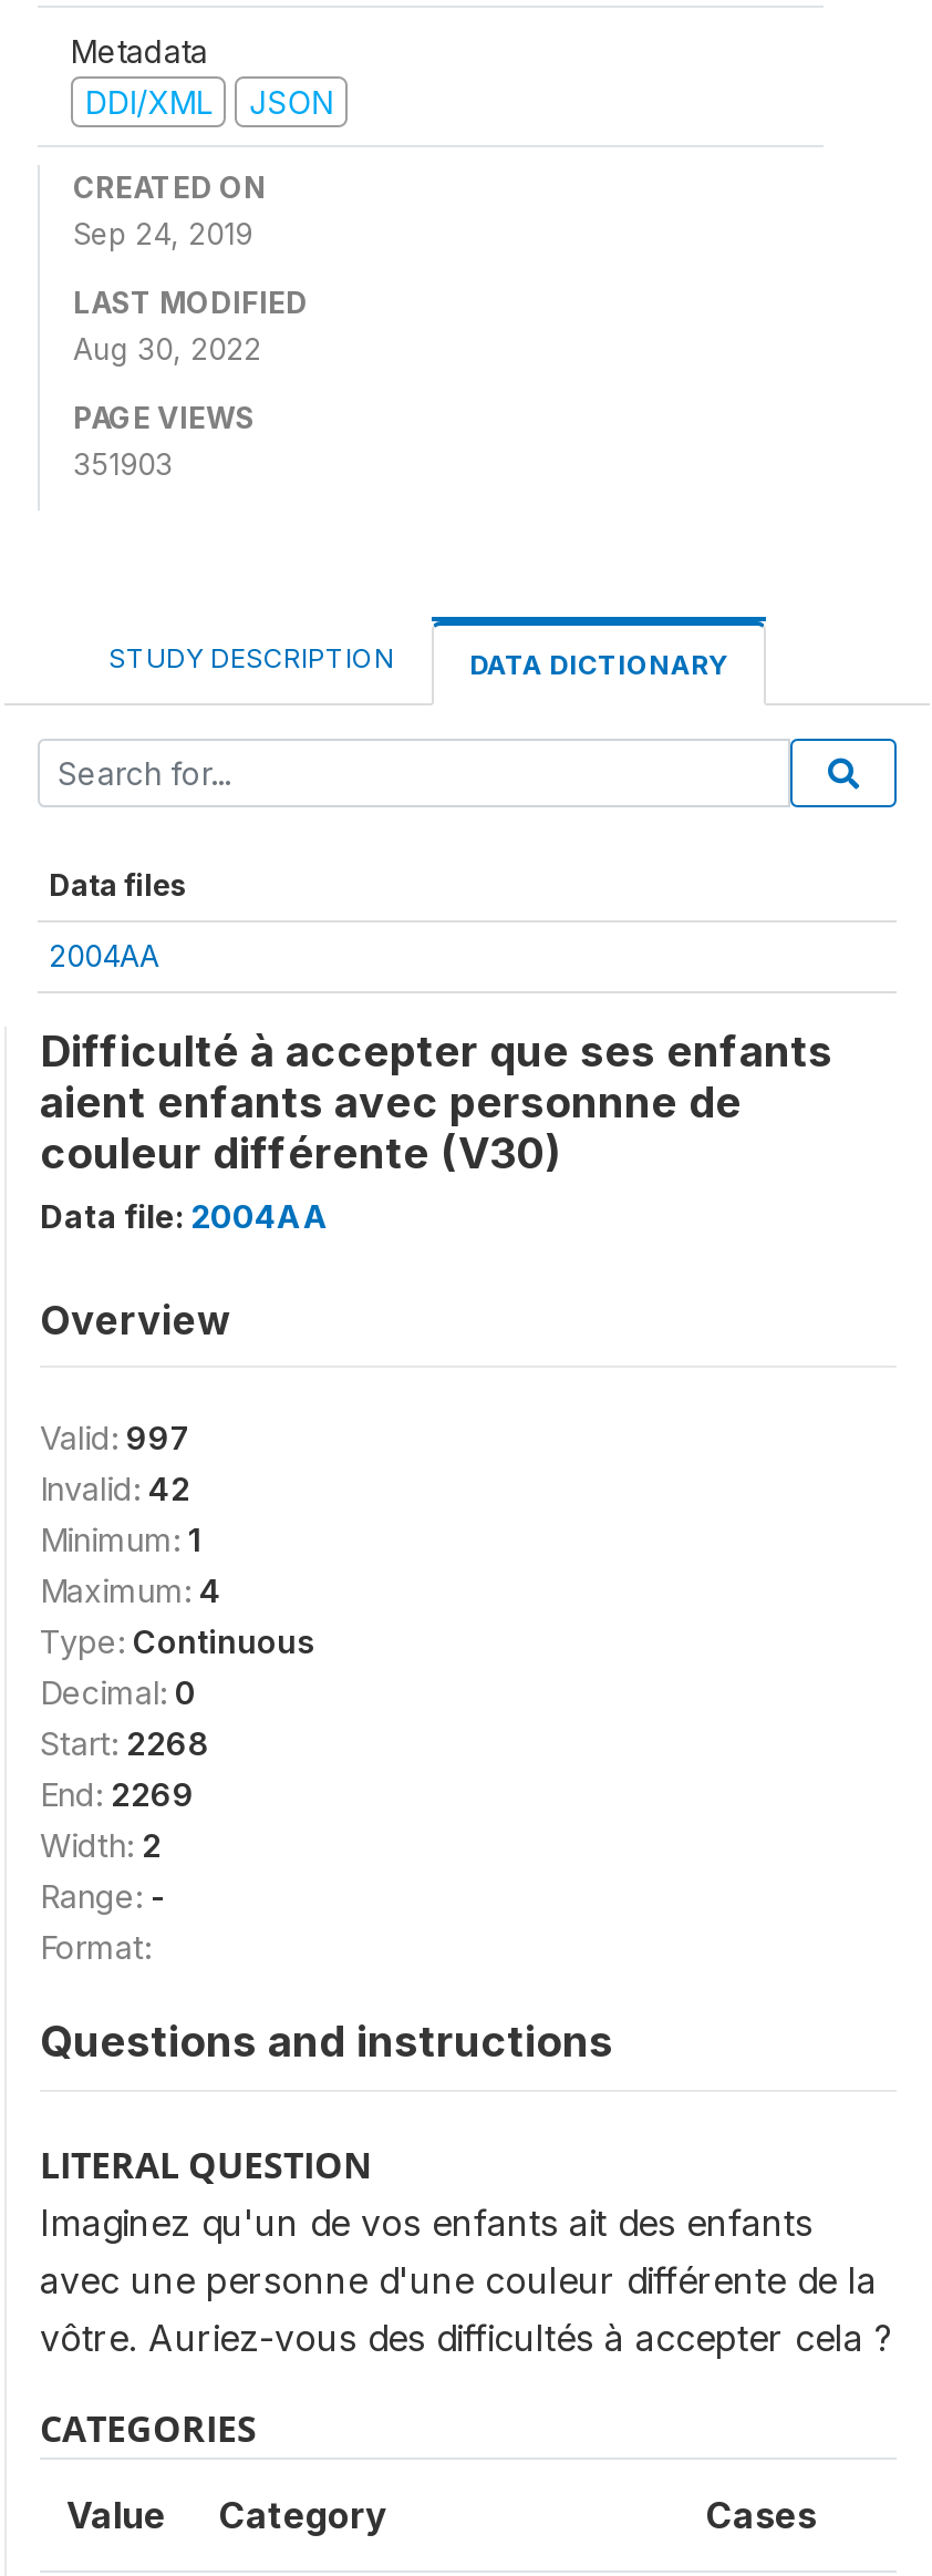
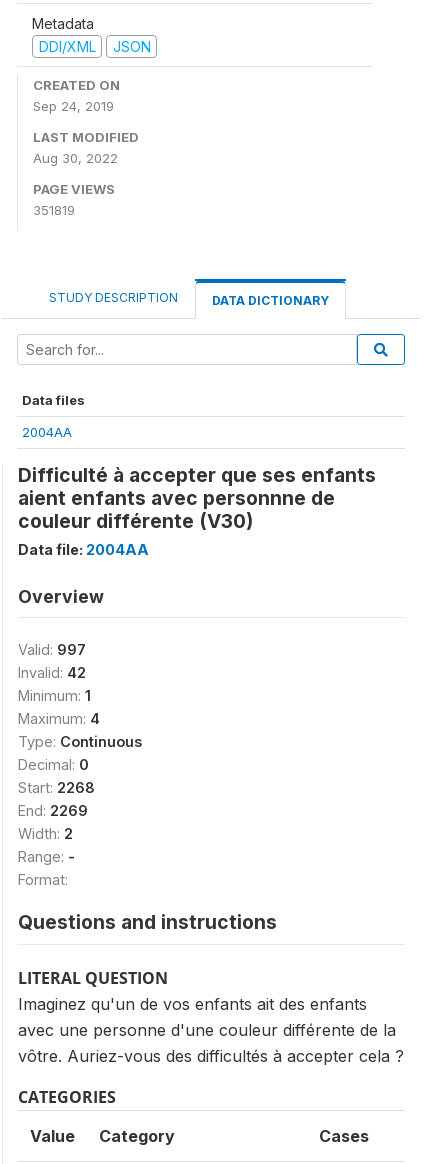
- 351903
+ 351819
